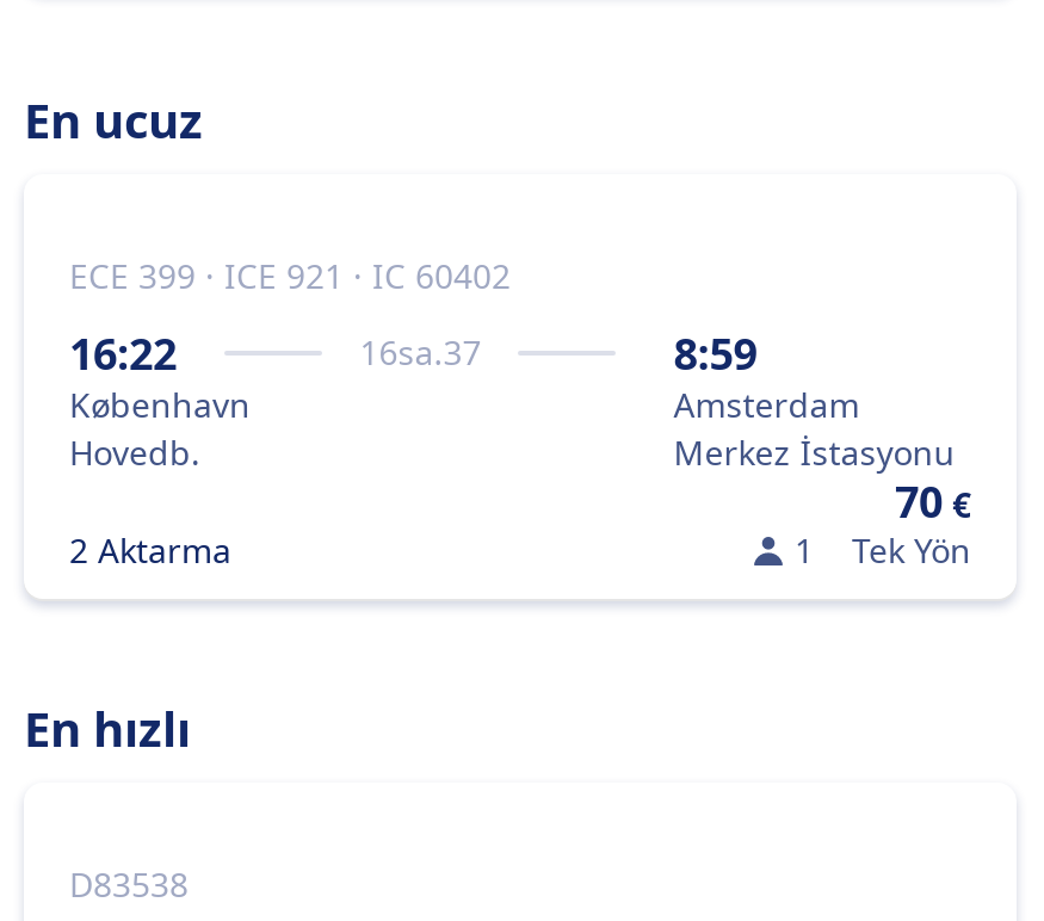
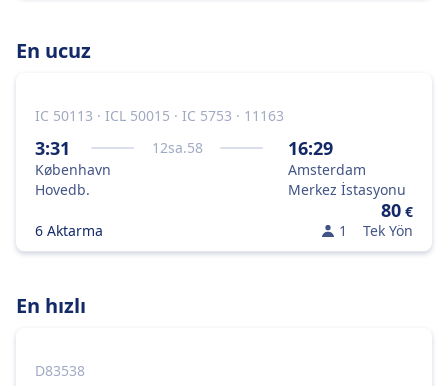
- ECE 399 · ICE 921 · IC 60402
+ IC 50113 · ICL 50015 · IC 5753 · 11163

- 16:22
- 16sa.37
+ 3:31
+ 12sa.58

- 8:59
+ 16:29

- 70 €
+ 80 €

- 2 Aktarma
+ 6 Aktarma
